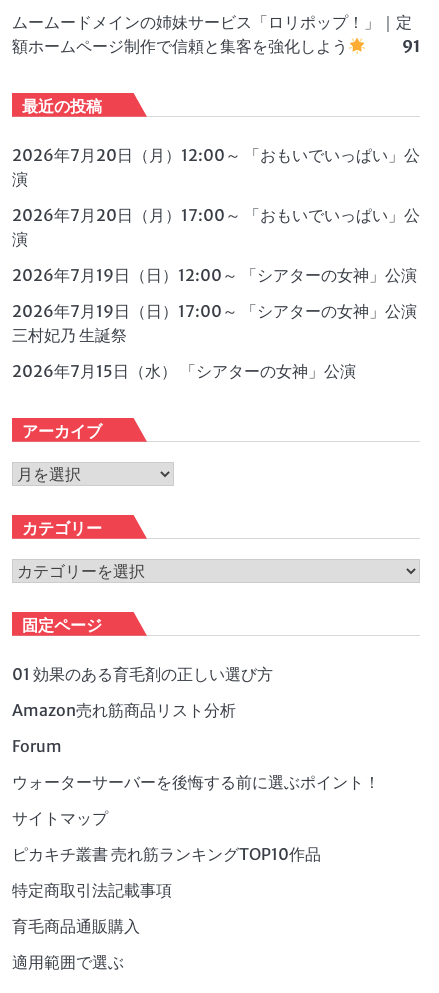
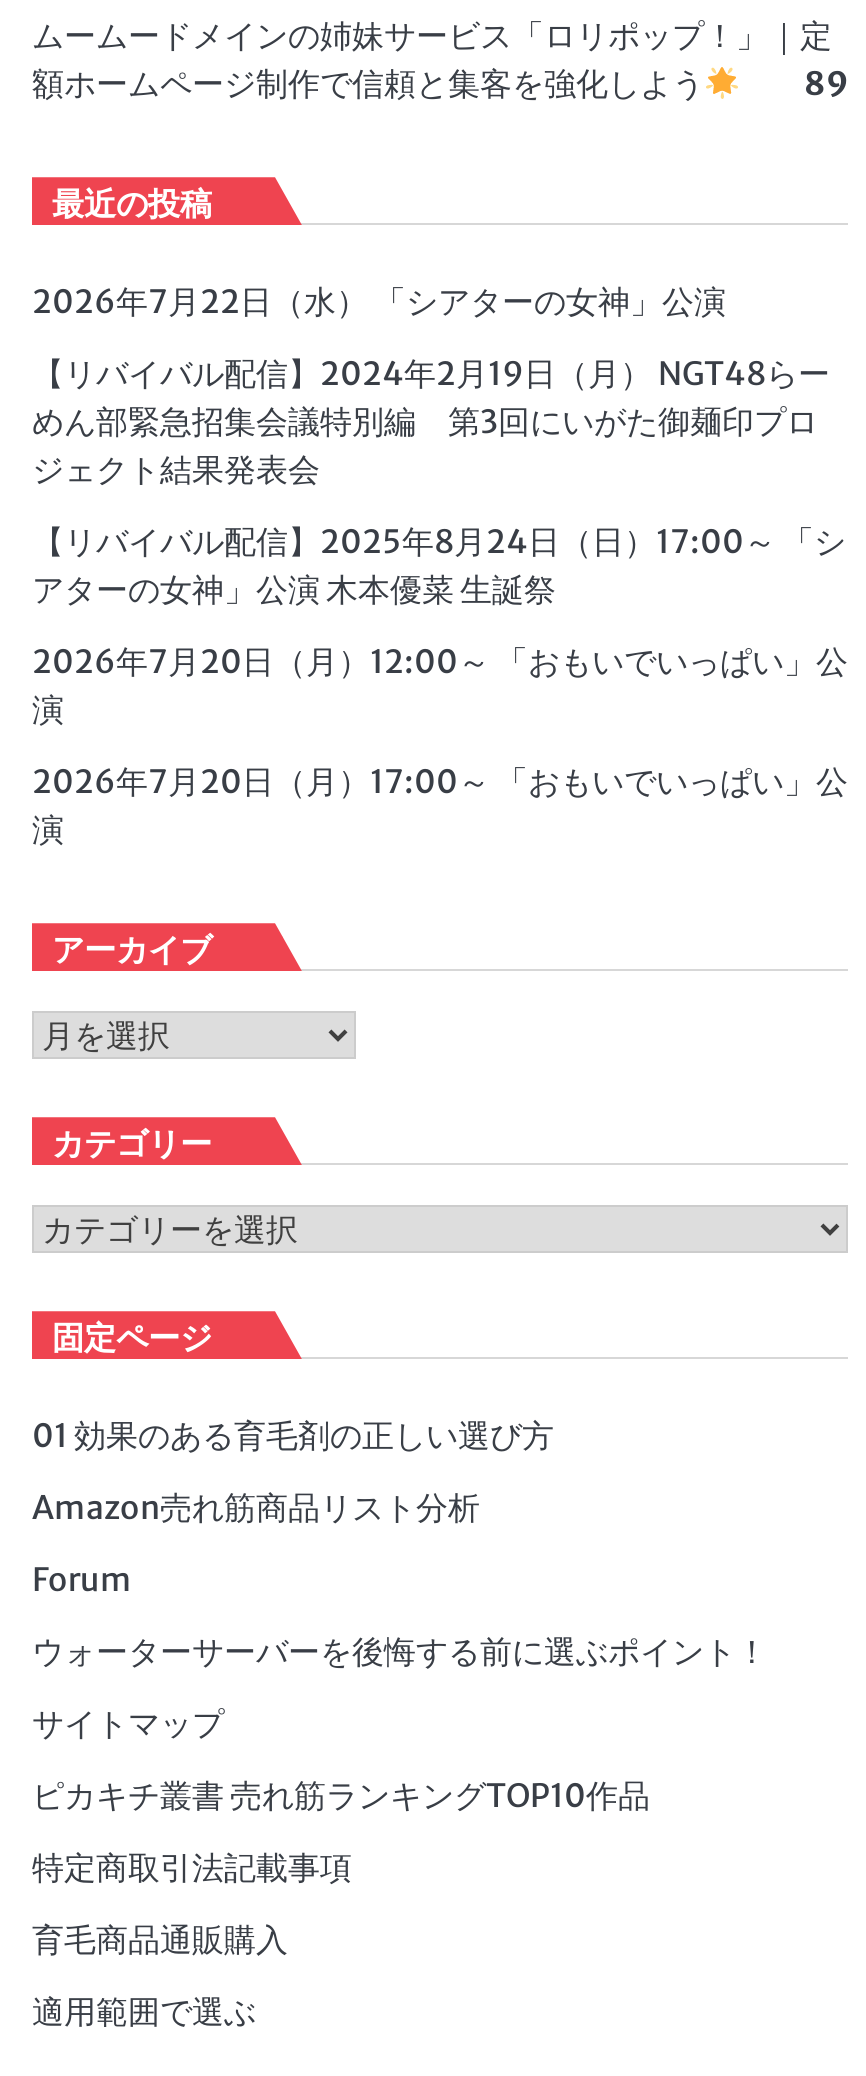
- 91
+ 89

+ 2026年7月22日（水） 「シアターの女神」公演
+ 【リバイバル配信】2024年2月19日（月） NGT48らー
+ めん部緊急招集会議特別編 第3回にいがた御麺印プロ
+ ジェクト結果発表会
+ 【リバイバル配信】2025年8月24日（日）17:00～ 「シ
+ アターの女神」公演 木本優菜 生誕祭

moved down: 2026年7月20日（月）12:00～ 「おもいでいっぱい」公 | 演 | 2026年7月20日（月）17:00～ 「おもいでいっぱい」公 | 演

- 2026年7月19日（日）12:00～ 「シアターの女神」公演
- 2026年7月19日（日）17:00～ 「シアターの女神」公演
- 三村妃乃 生誕祭
- 2026年7月15日（水） 「シアターの女神」公演
